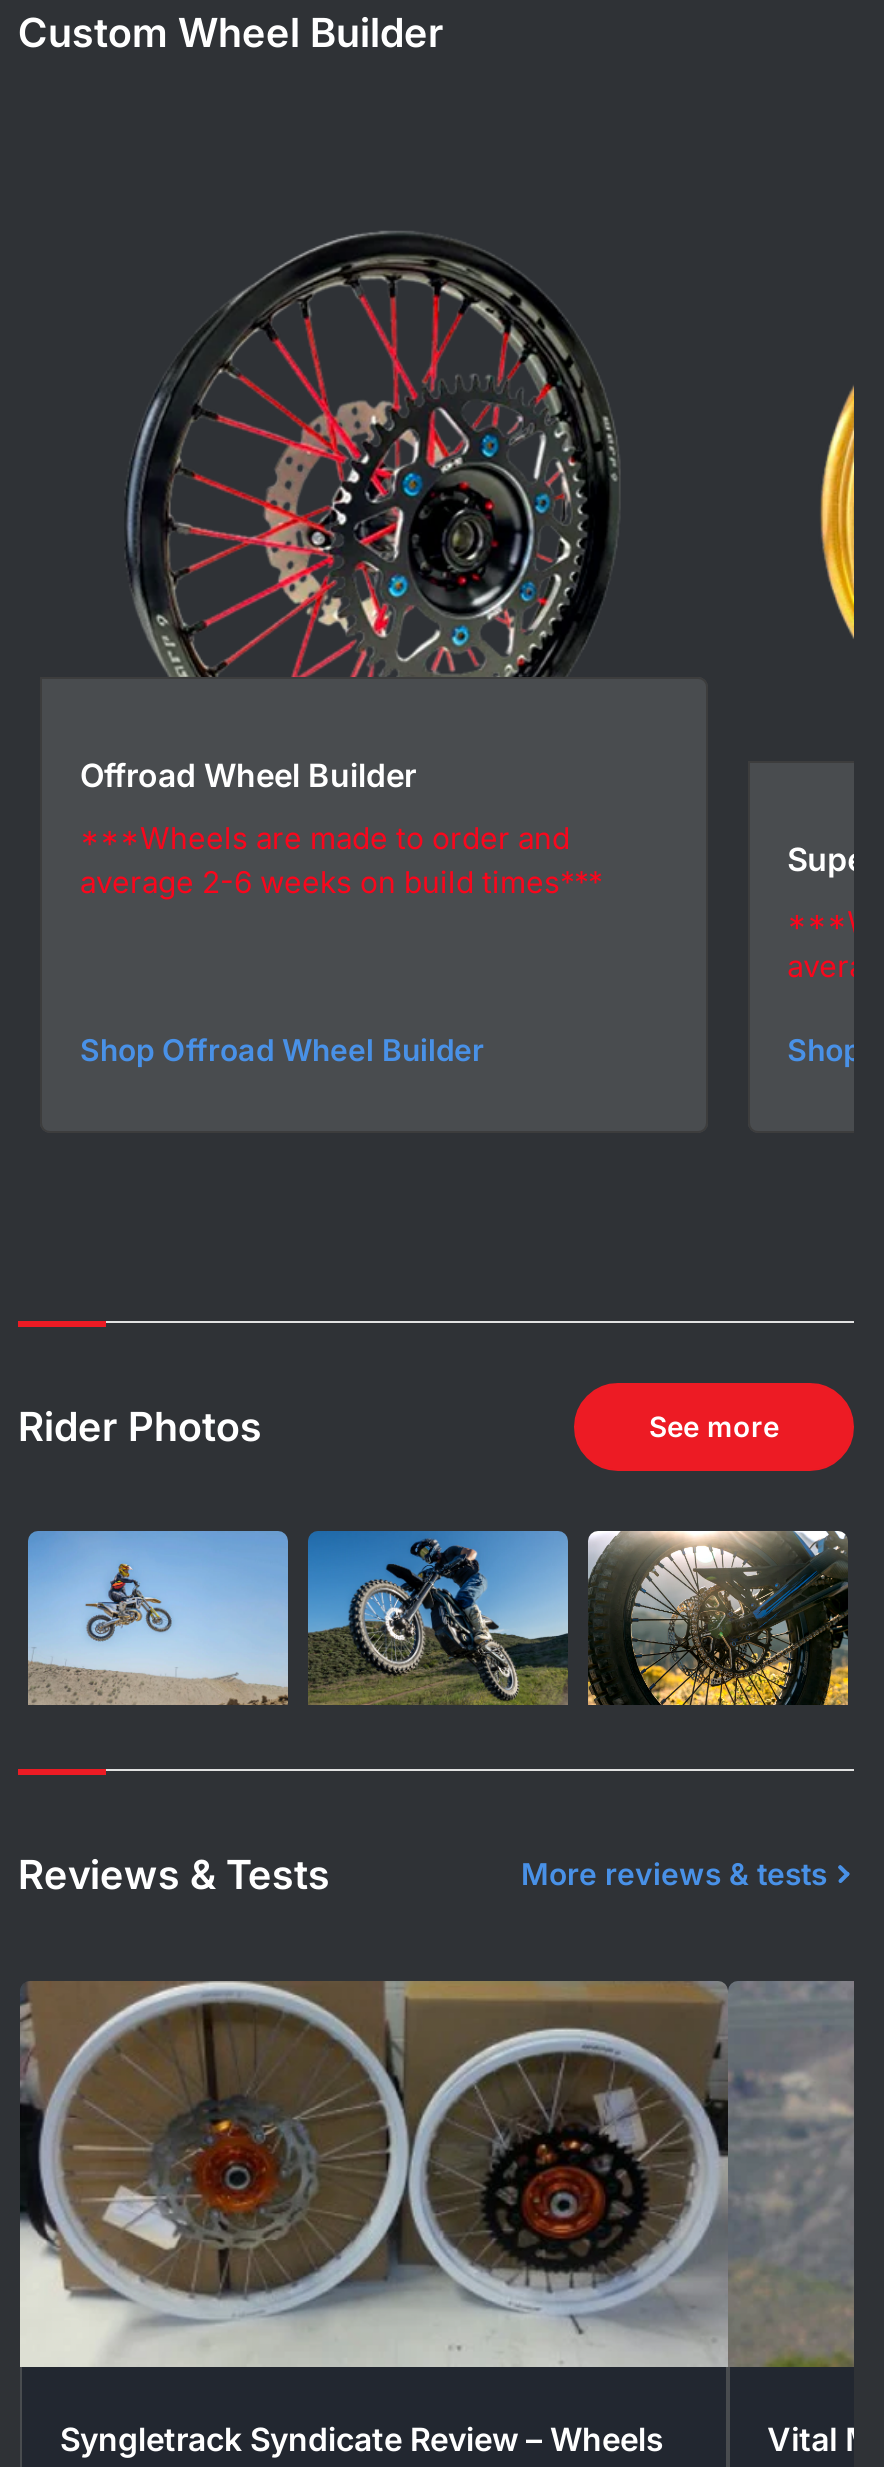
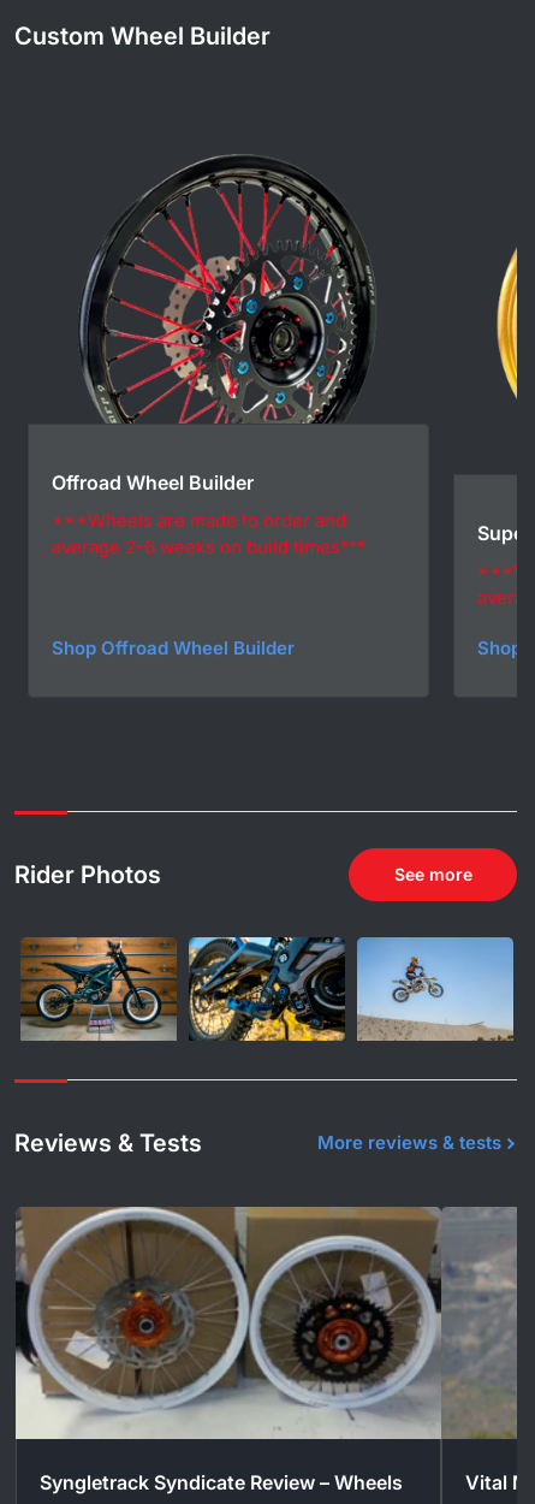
- [image]
+ [image]

- [image]
+ [image]

- [image]
+ [image]
